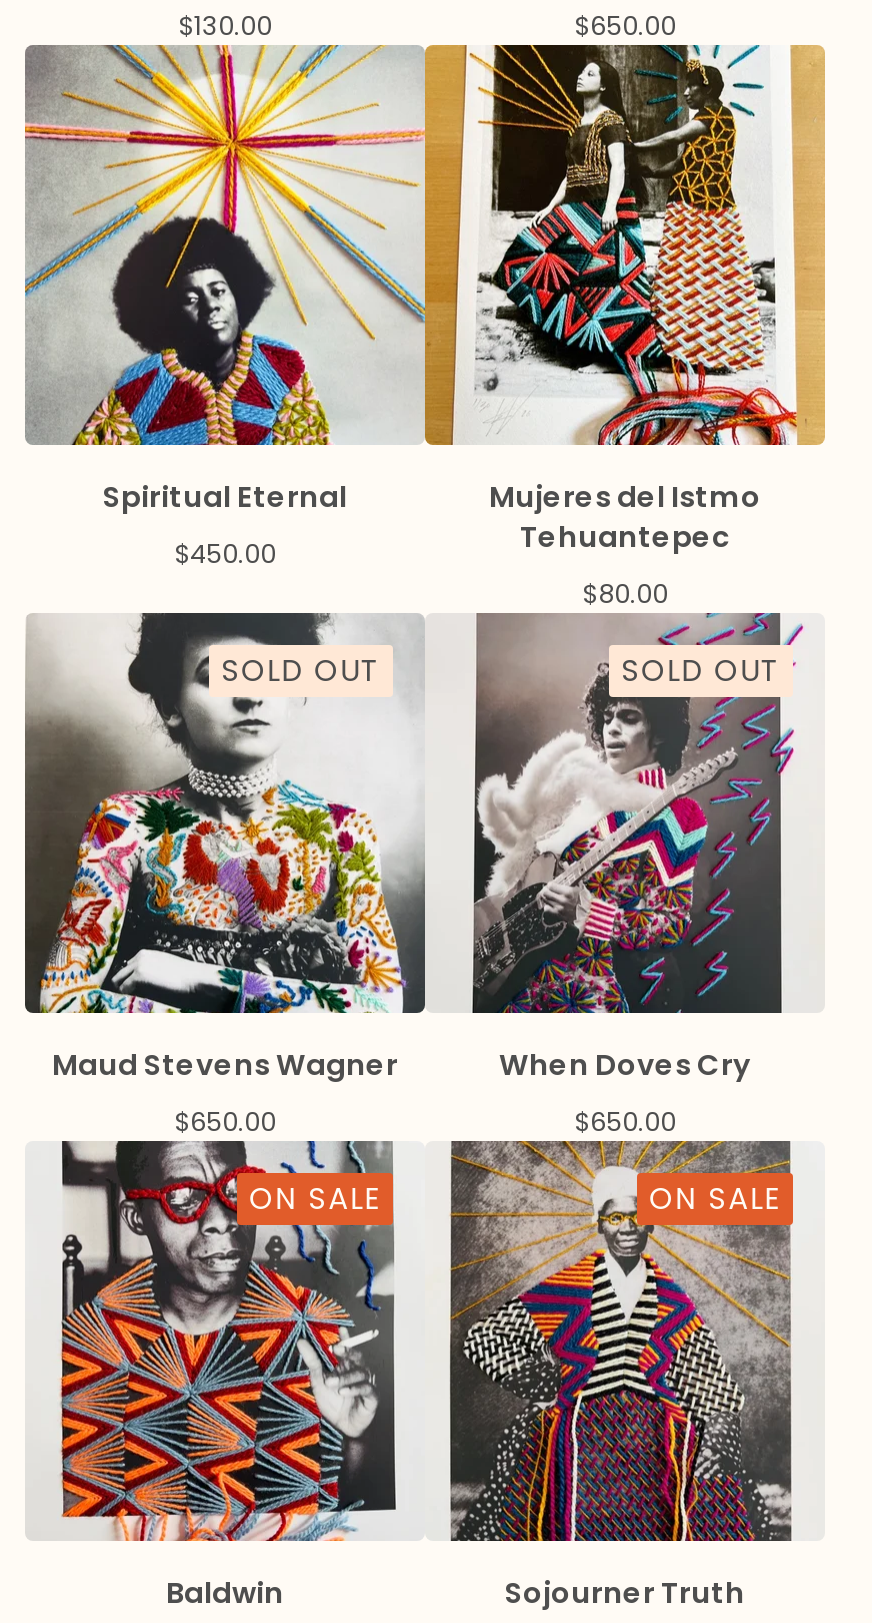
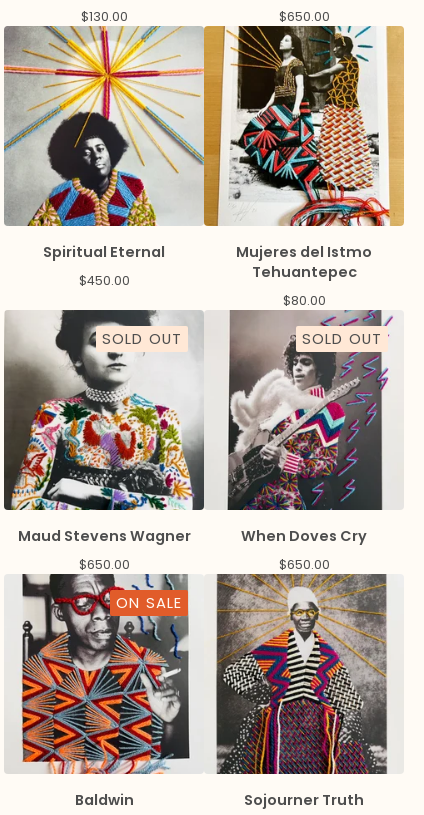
- ON SALE
